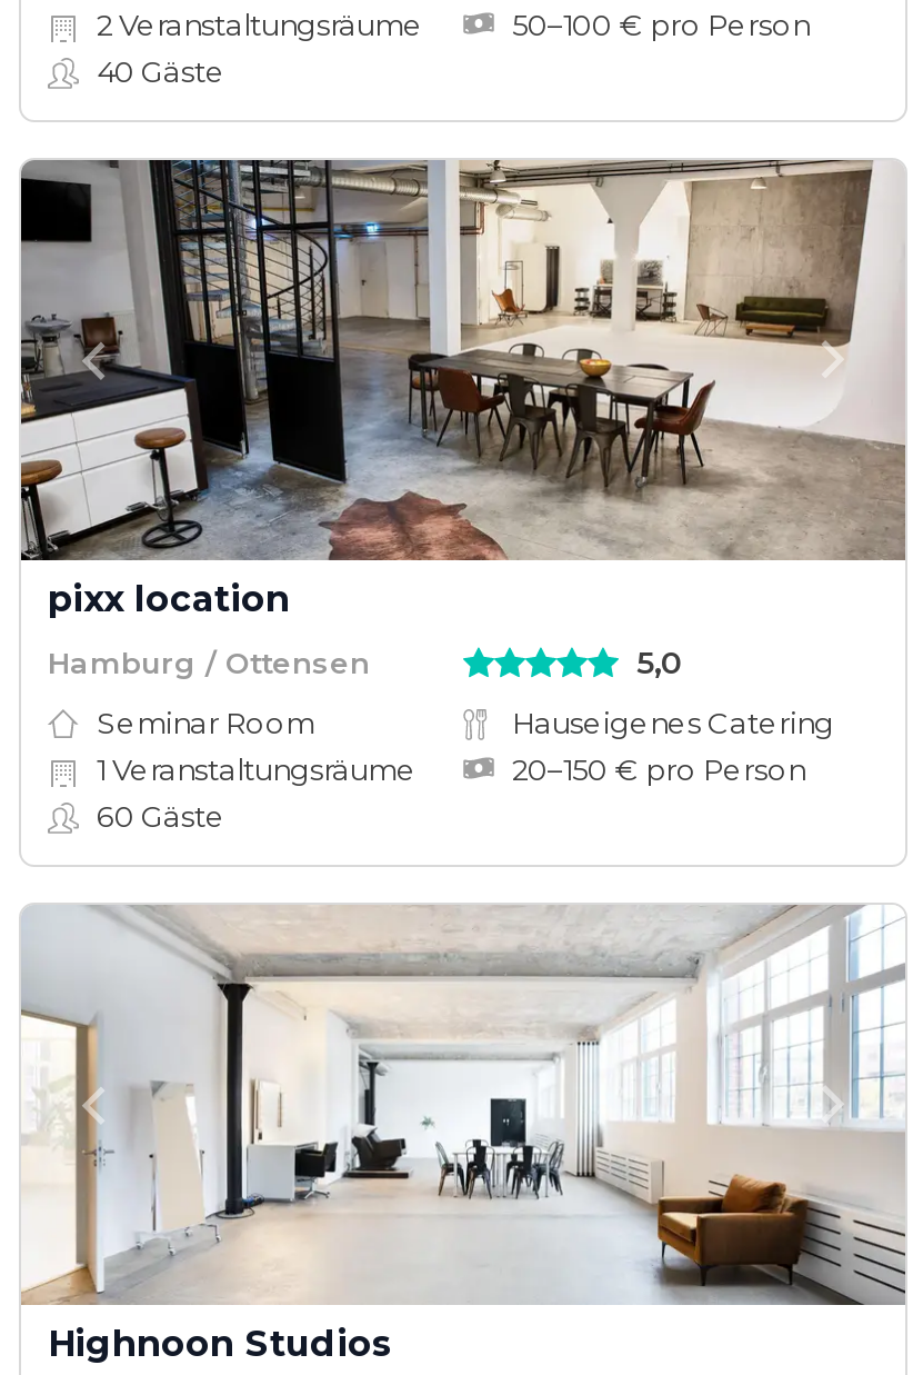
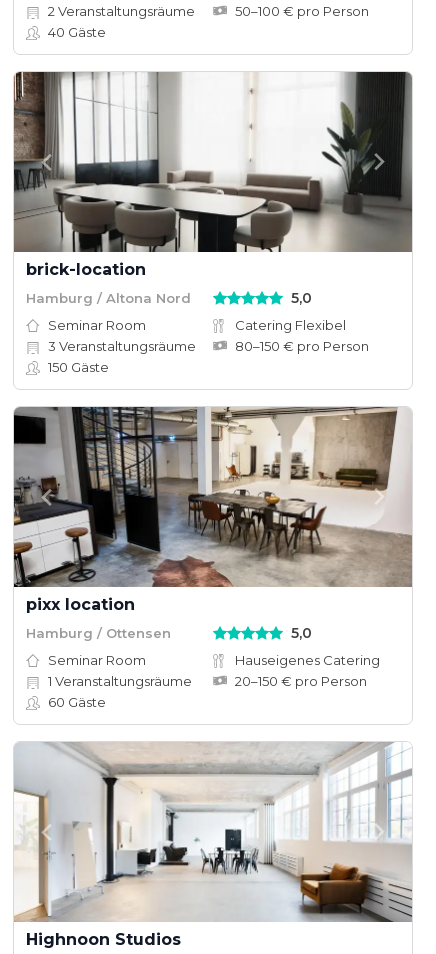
+ [image]
+ brick-location
+ Hamburg / Altona Nord
+ 5,0
+ Seminar Room
+ Catering Flexibel
+ 3 Veranstaltungsräume
+ 80–150 € pro Person
+ 150 Gäste
